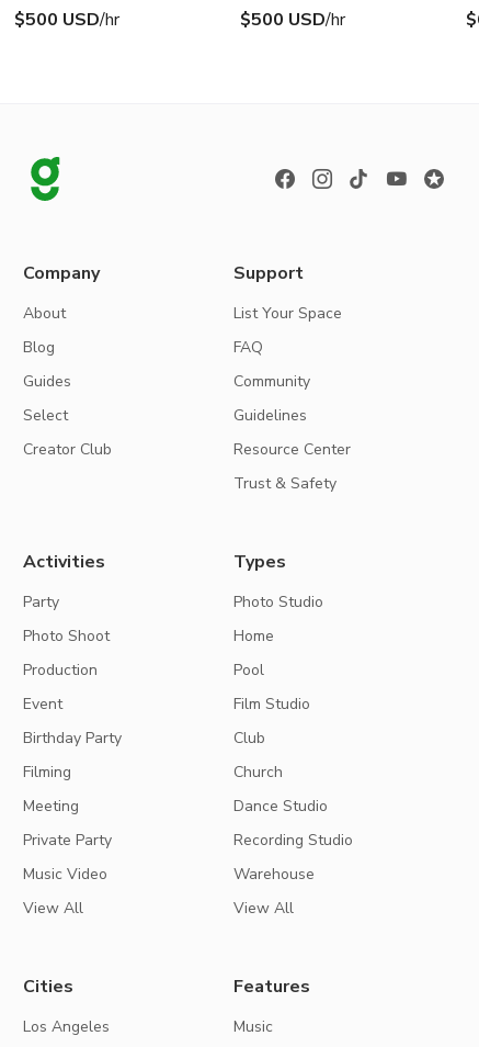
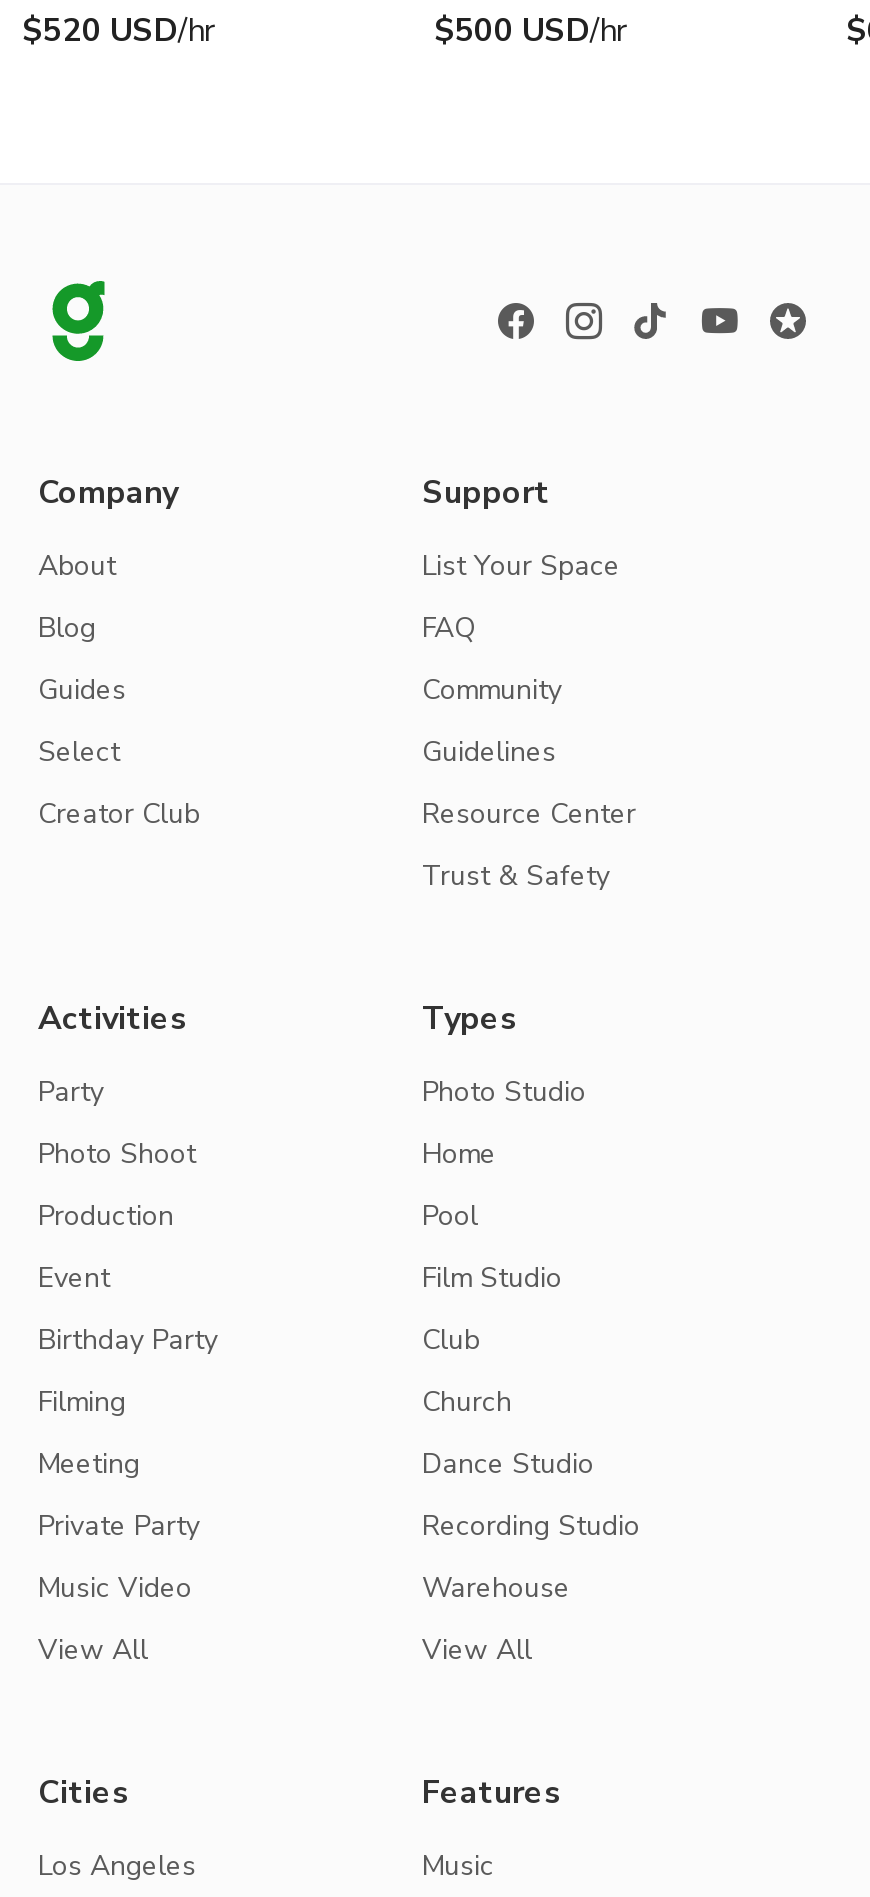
- $500 USD/hr
+ $520 USD/hr
